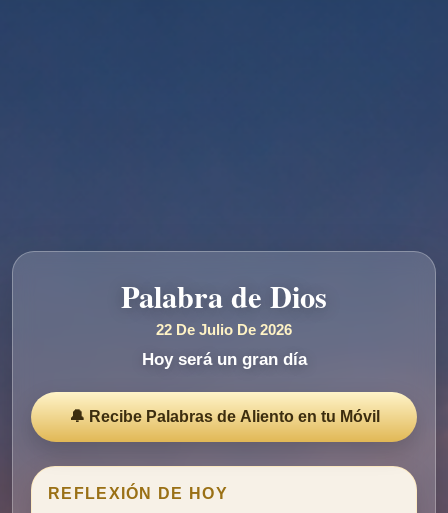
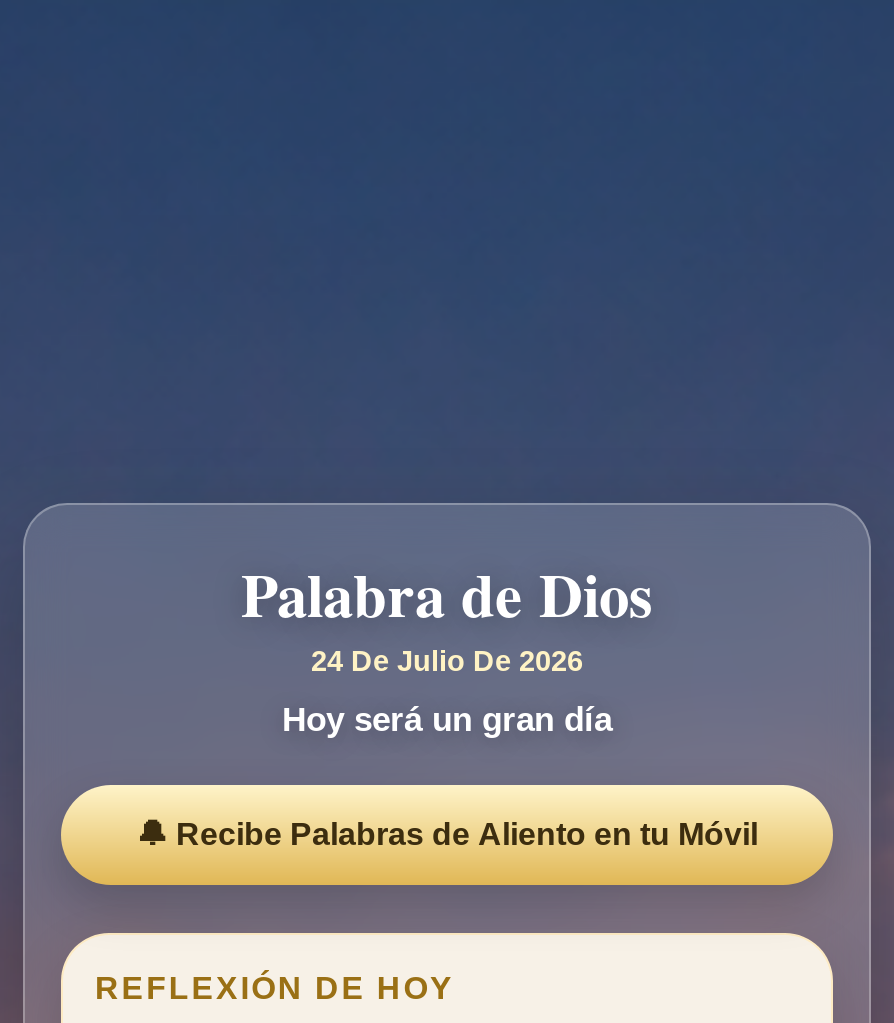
- 22 De Julio De 2026
+ 24 De Julio De 2026
